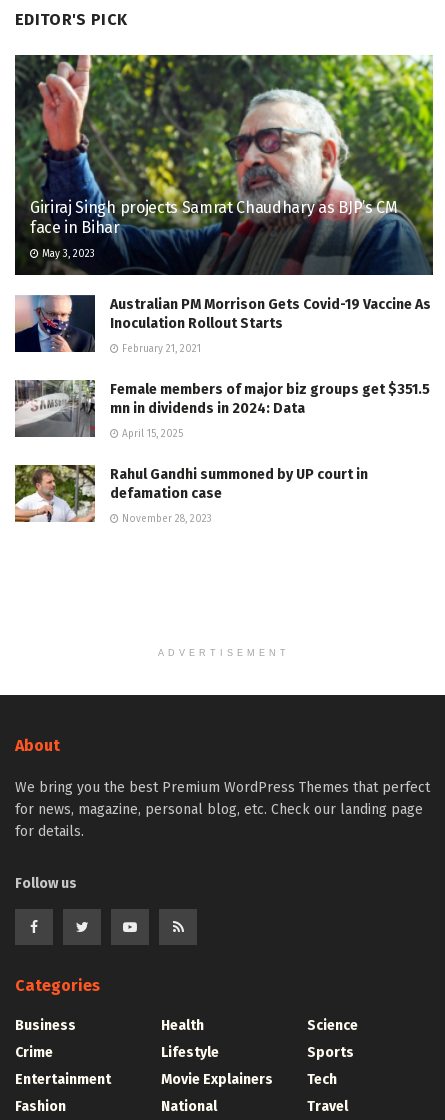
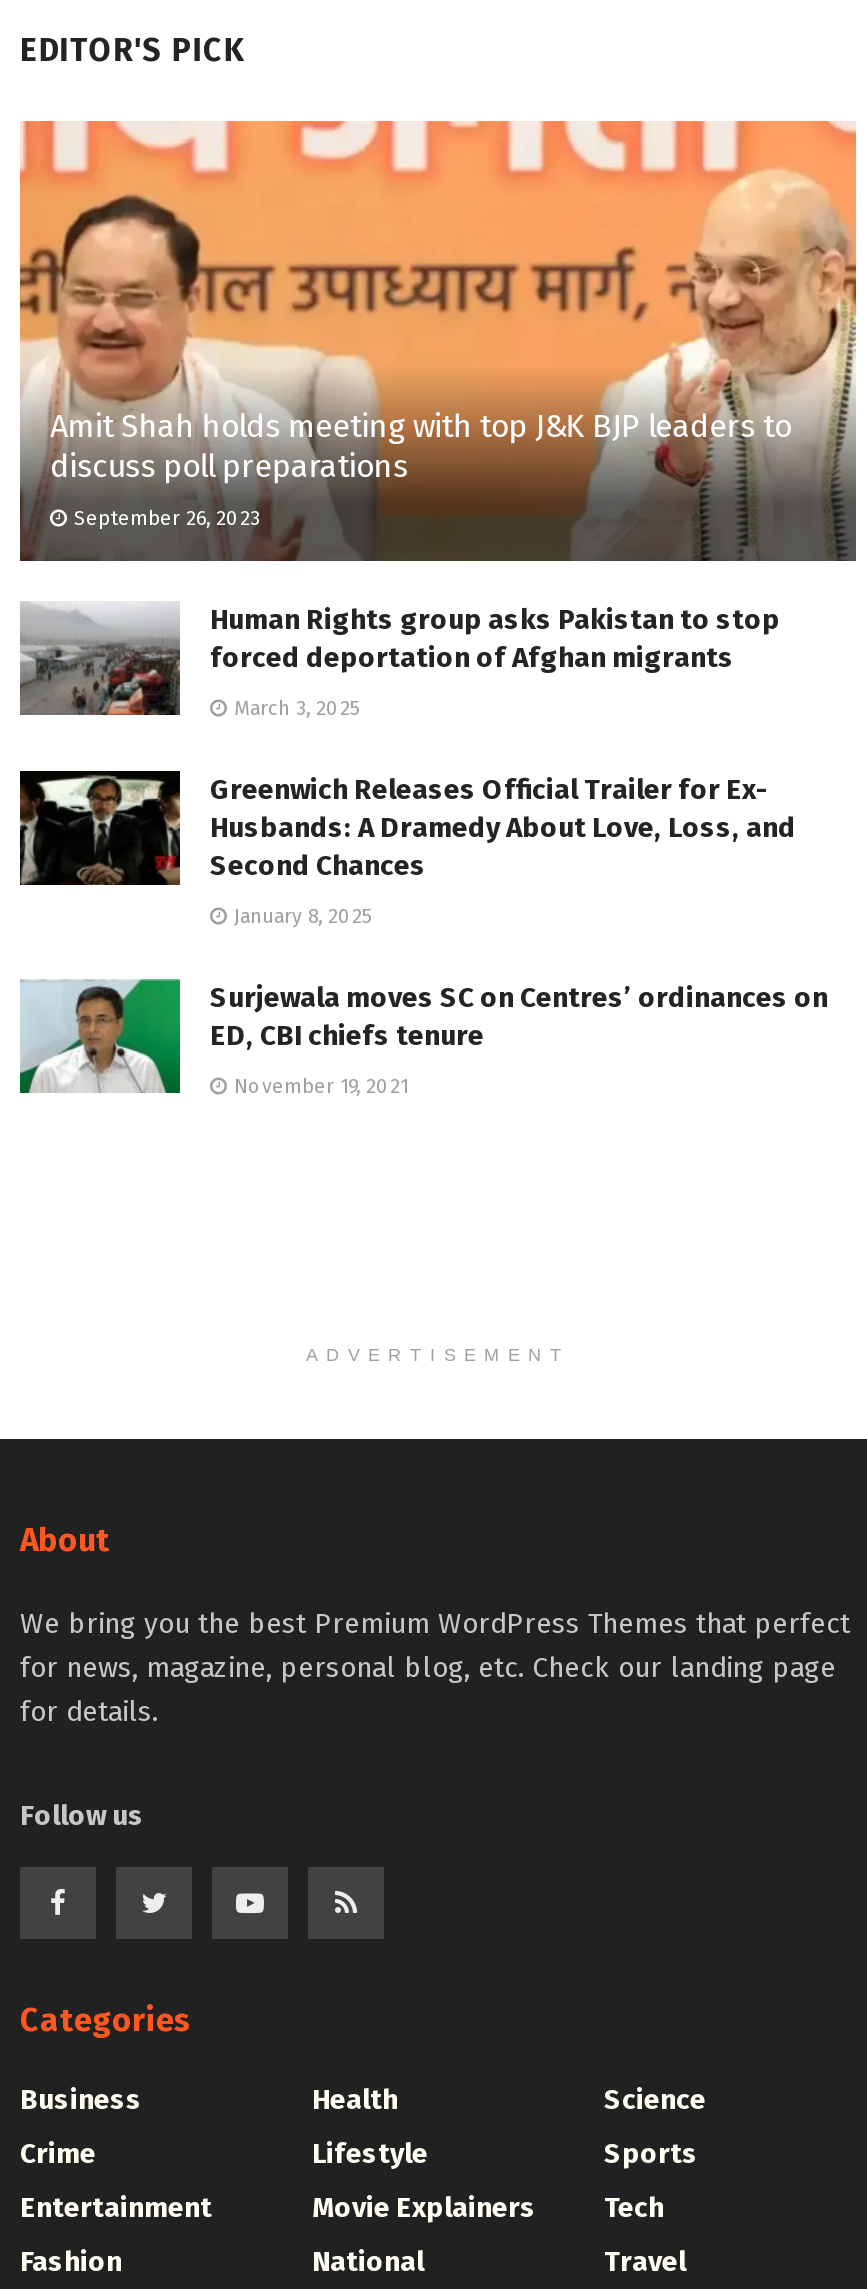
- [image]
- Giriraj Singh projects Samrat Chaudhary as BJP’s CM
- face in Bihar
+ [image]
+ Amit Shah holds meeting with top J&K BJP leaders to
+ discuss poll preparations

- May 3, 2023
+ September 26, 2023

- [image]
- Australian PM Morrison Gets Covid-19 Vaccine As
- Inoculation Rollout Starts
+ [image]
+ Human Rights group asks Pakistan to stop
+ forced deportation of Afghan migrants

- February 21, 2021
+ March 3, 2025

- [image]
- Female members of major biz groups get $351.5
- mn in dividends in 2024: Data
+ [image]
+ Greenwich Releases Official Trailer for Ex-
+ Husbands: A Dramedy About Love, Loss, and
+ Second Chances

- April 15, 2025
+ January 8, 2025

- [image]
- Rahul Gandhi summoned by UP court in
- defamation case
+ [image]
+ Surjewala moves SC on Centres’ ordinances on
+ ED, CBI chiefs tenure

- November 28, 2023
+ November 19, 2021
